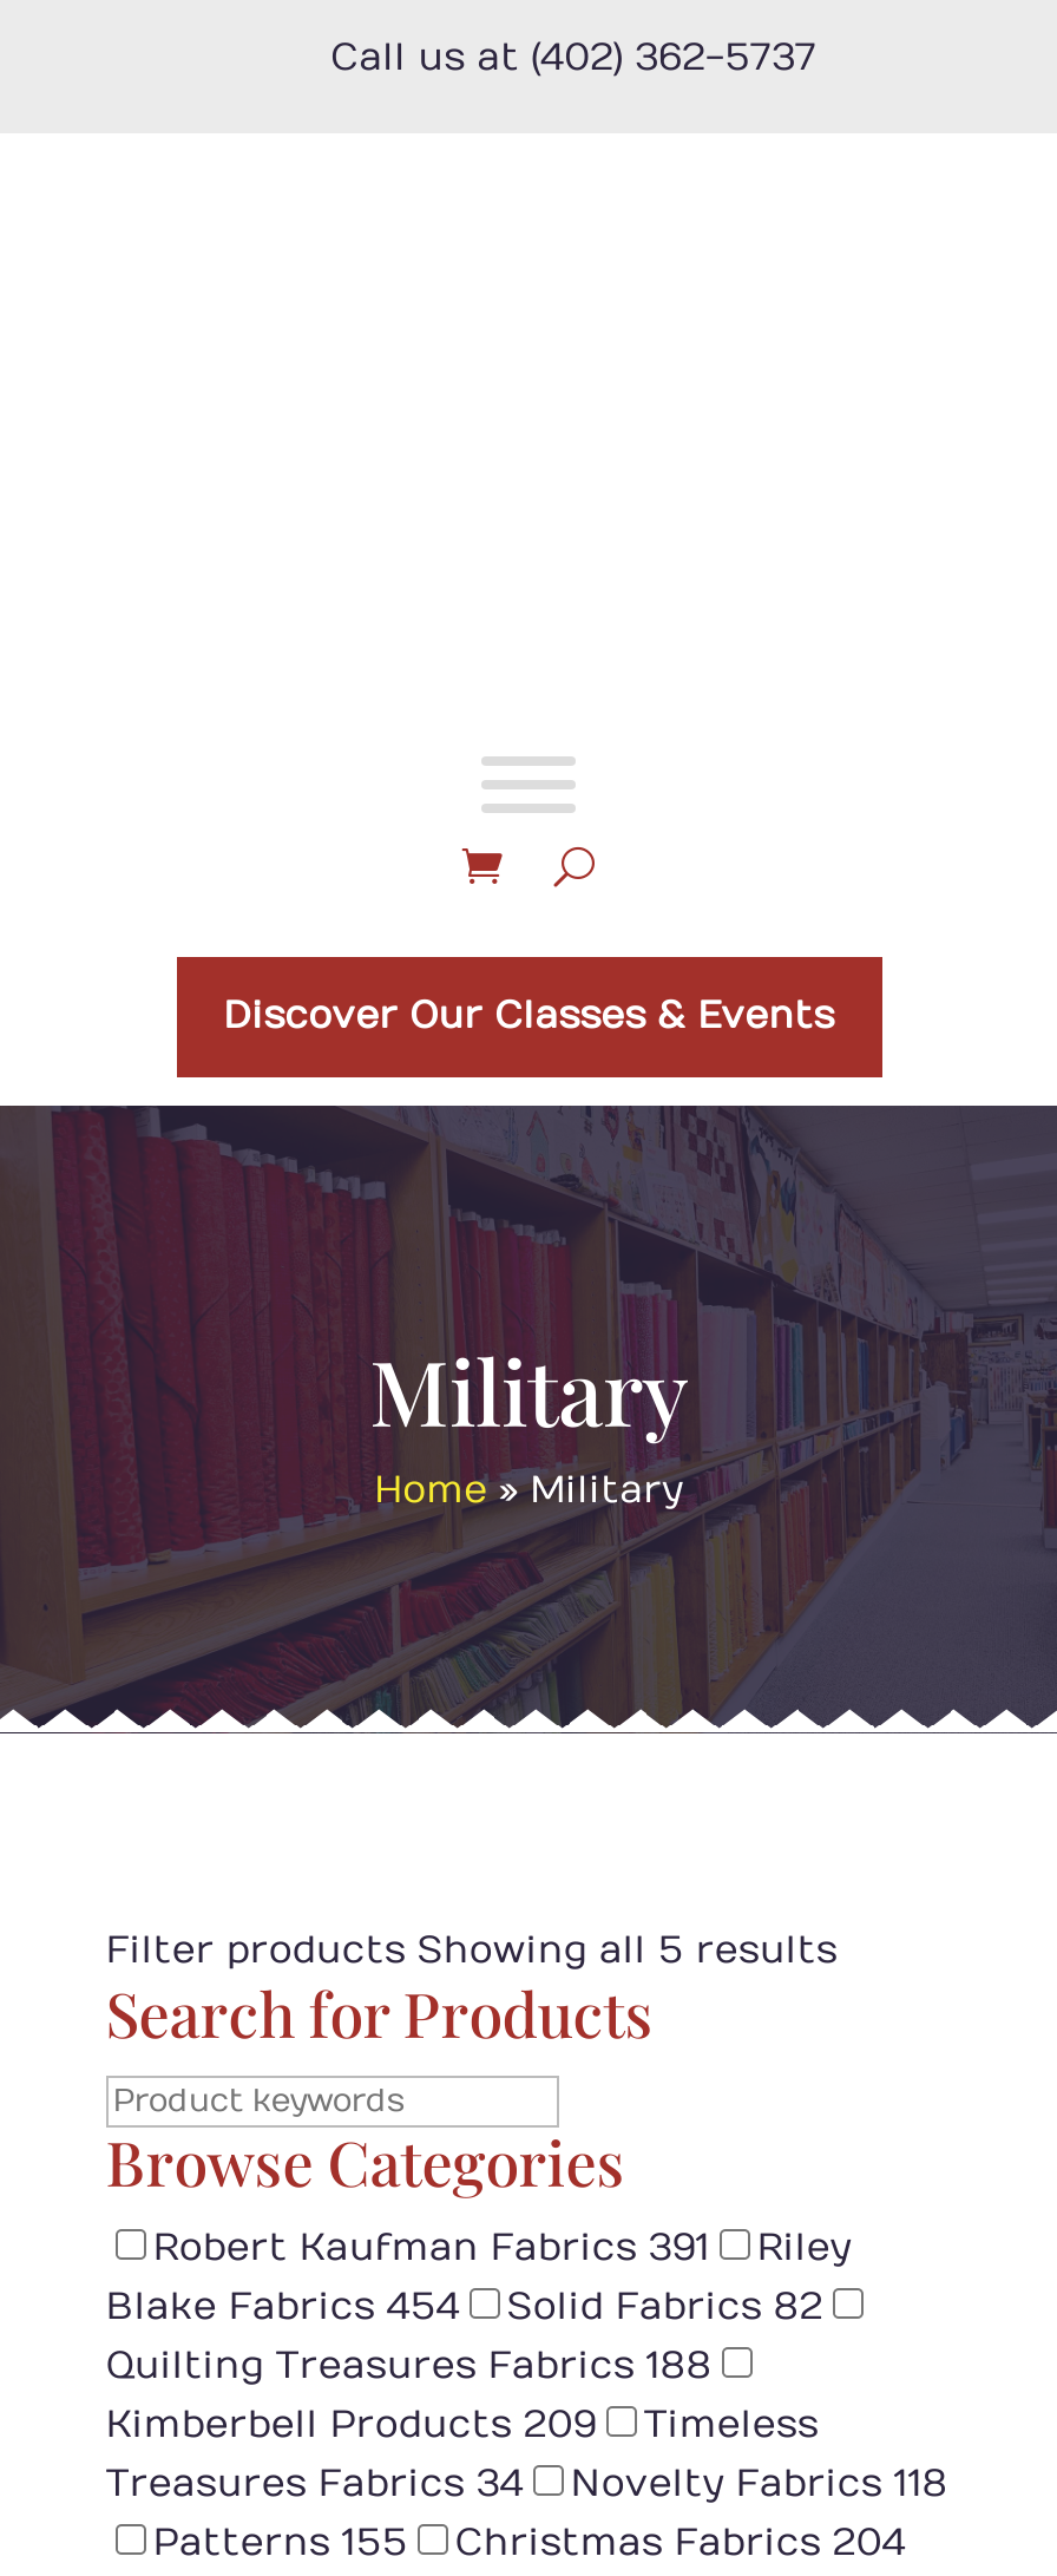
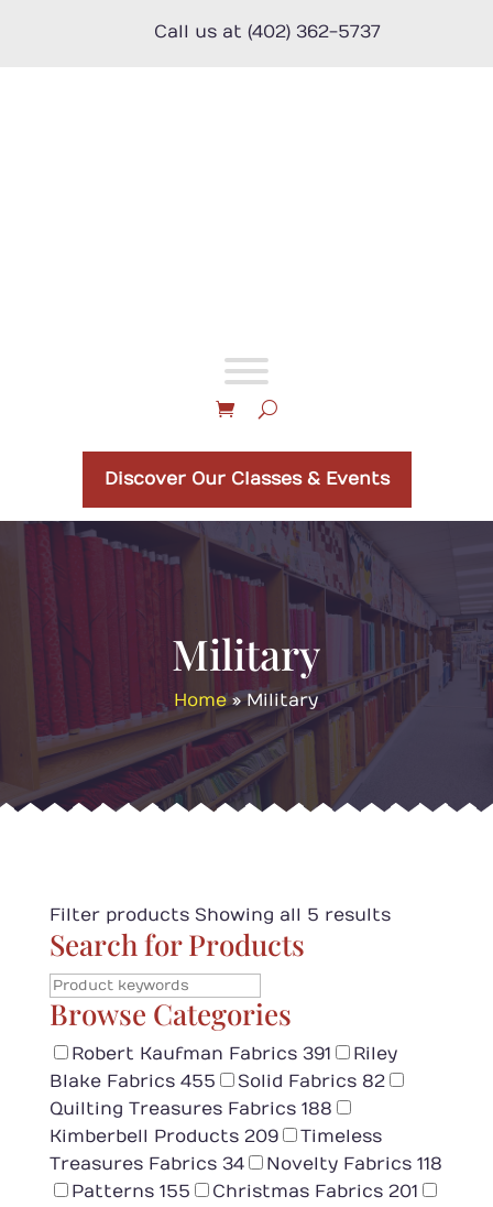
- Blake Fabrics 454
+ Blake Fabrics 455

- Christmas Fabrics 204
+ Christmas Fabrics 201
